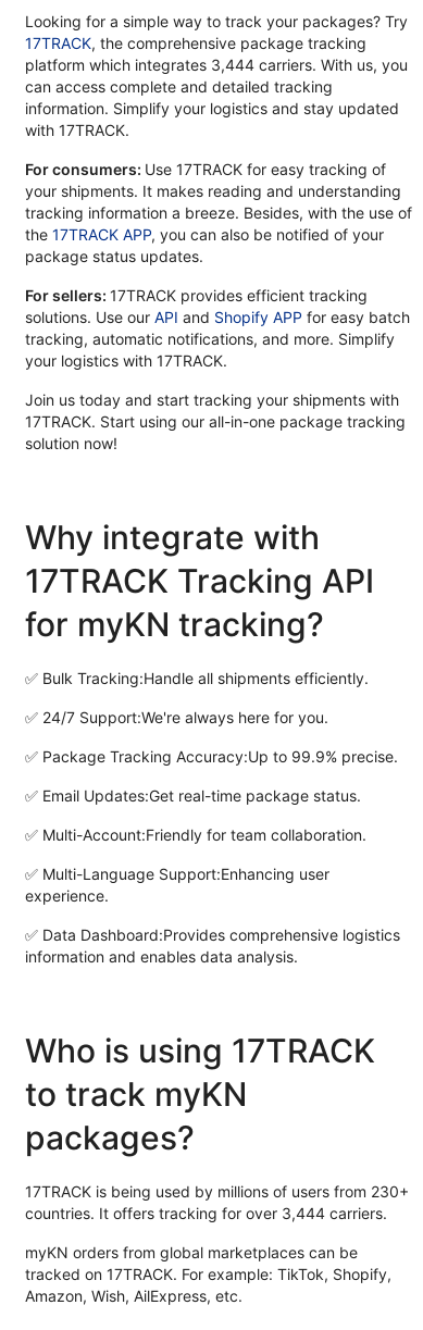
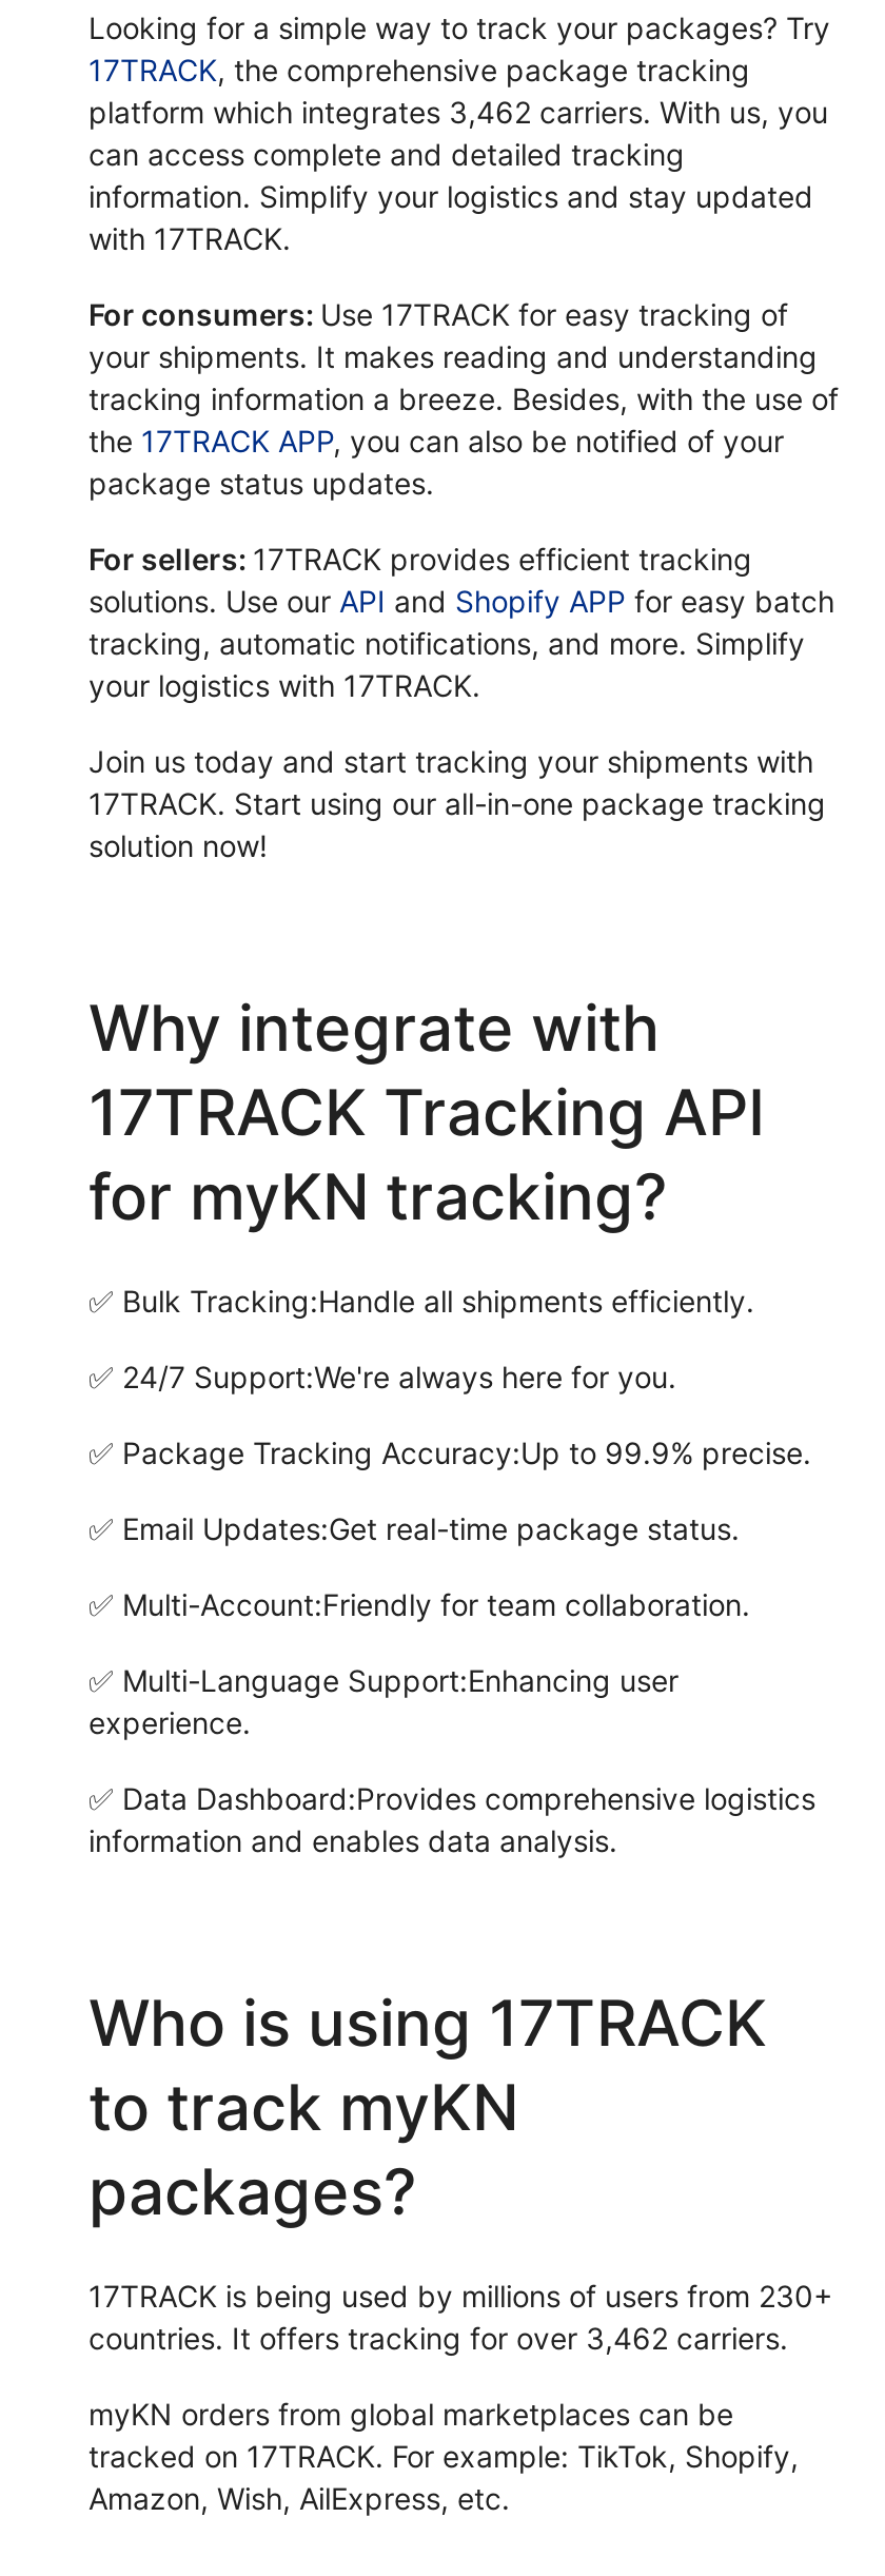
- platform which integrates 3,444 carriers. With us, you
+ platform which integrates 3,462 carriers. With us, you

- countries. It offers tracking for over 3,444 carriers.
+ countries. It offers tracking for over 3,462 carriers.
